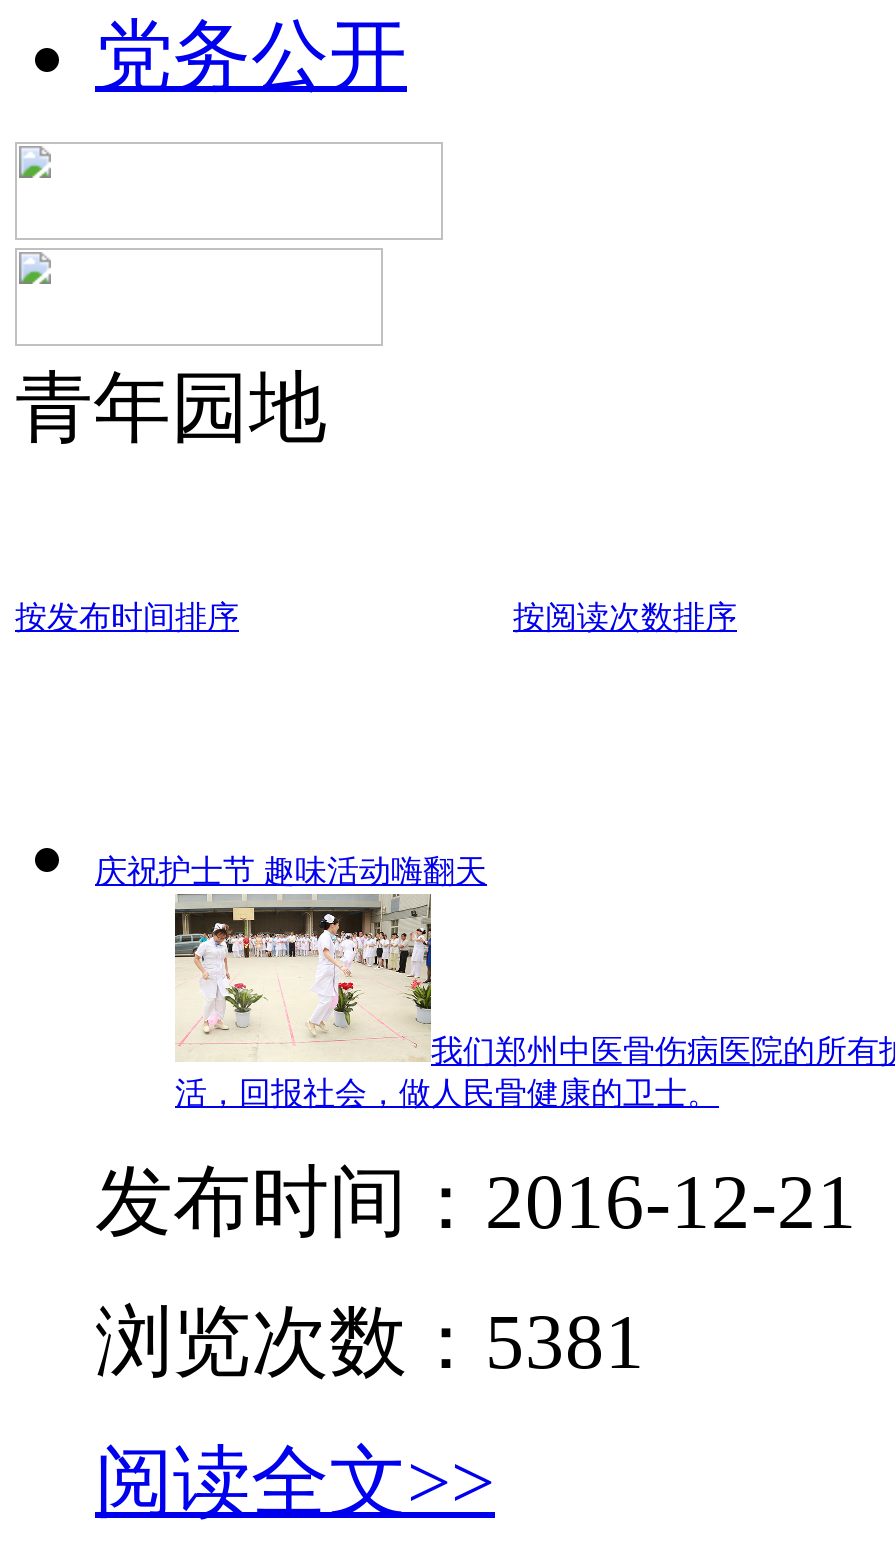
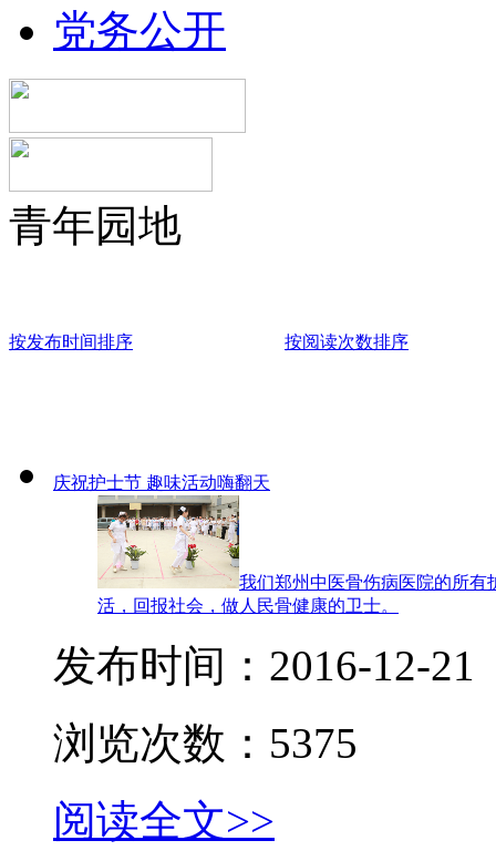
- 浏览次数：5381
+ 浏览次数：5375
